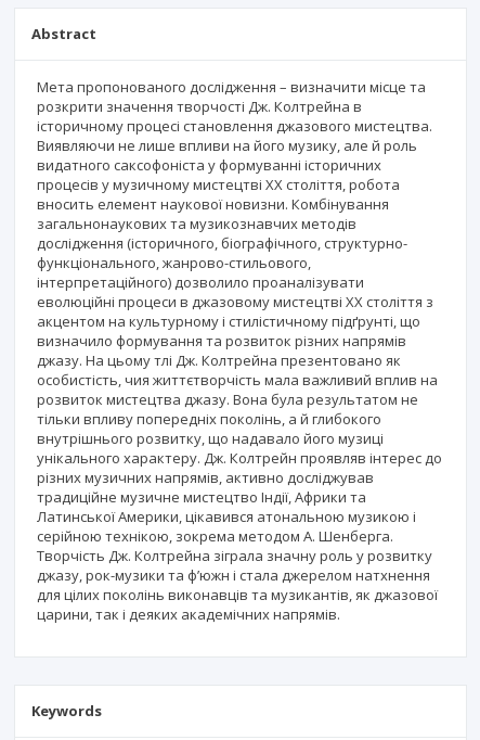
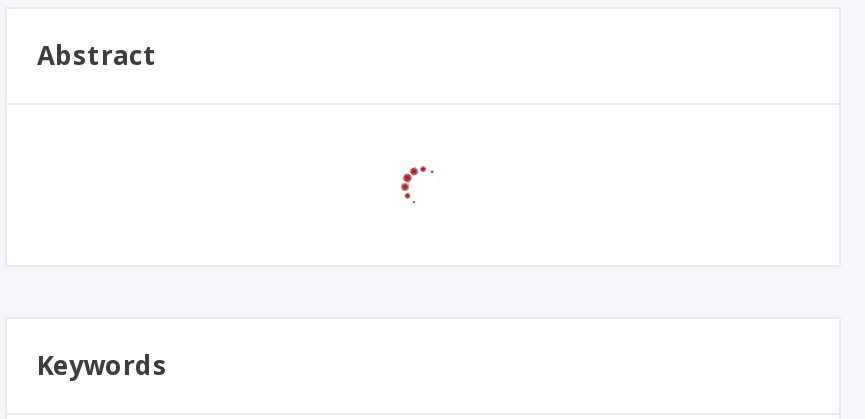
- Мета пропонованого дослідження – визначити місце та
- розкрити значення творчості Дж. Колтрейна в
- історичному процесі становлення джазового мистецтва.
- Виявляючи не лише впливи на його музику, але й роль
- видатного саксофоніста у формуванні історичних
- процесів у музичному мистецтві ХХ століття, робота
- вносить елемент наукової новизни. Комбінування
- загальнонаукових та музикознавчих методів
- дослідження (історичного, біографічного, структурно-
- функціонального, жанрово-стильового,
- інтерпретаційного) дозволило проаналізувати
- еволюційні процеси в джазовому мистецтві ХХ століття з
- акцентом на культурному і стилістичному підґрунті, що
- визначило формування та розвиток різних напрямів
- джазу. На цьому тлі Дж. Колтрейна презентовано як
- особистість, чия життєтворчість мала важливий вплив на
- розвиток мистецтва джазу. Вона була результатом не
- тільки впливу попередніх поколінь, а й глибокого
- внутрішнього розвитку, що надавало його музиці
- унікального характеру. Дж. Колтрейн проявляв інтерес до
- різних музичних напрямів, активно досліджував
- традиційне музичне мистецтво Індії, Африки та
- Латинської Америки, цікавився атональною музикою і
- серійною технікою, зокрема методом А. Шенберга.
- Творчість Дж. Колтрейна зіграла значну роль у розвитку
- джазу, рок-музики та ф’южн і стала джерелом натхнення
- для цілих поколінь виконавців та музикантів, як джазової
- царини, так і деяких академічних напрямів.
